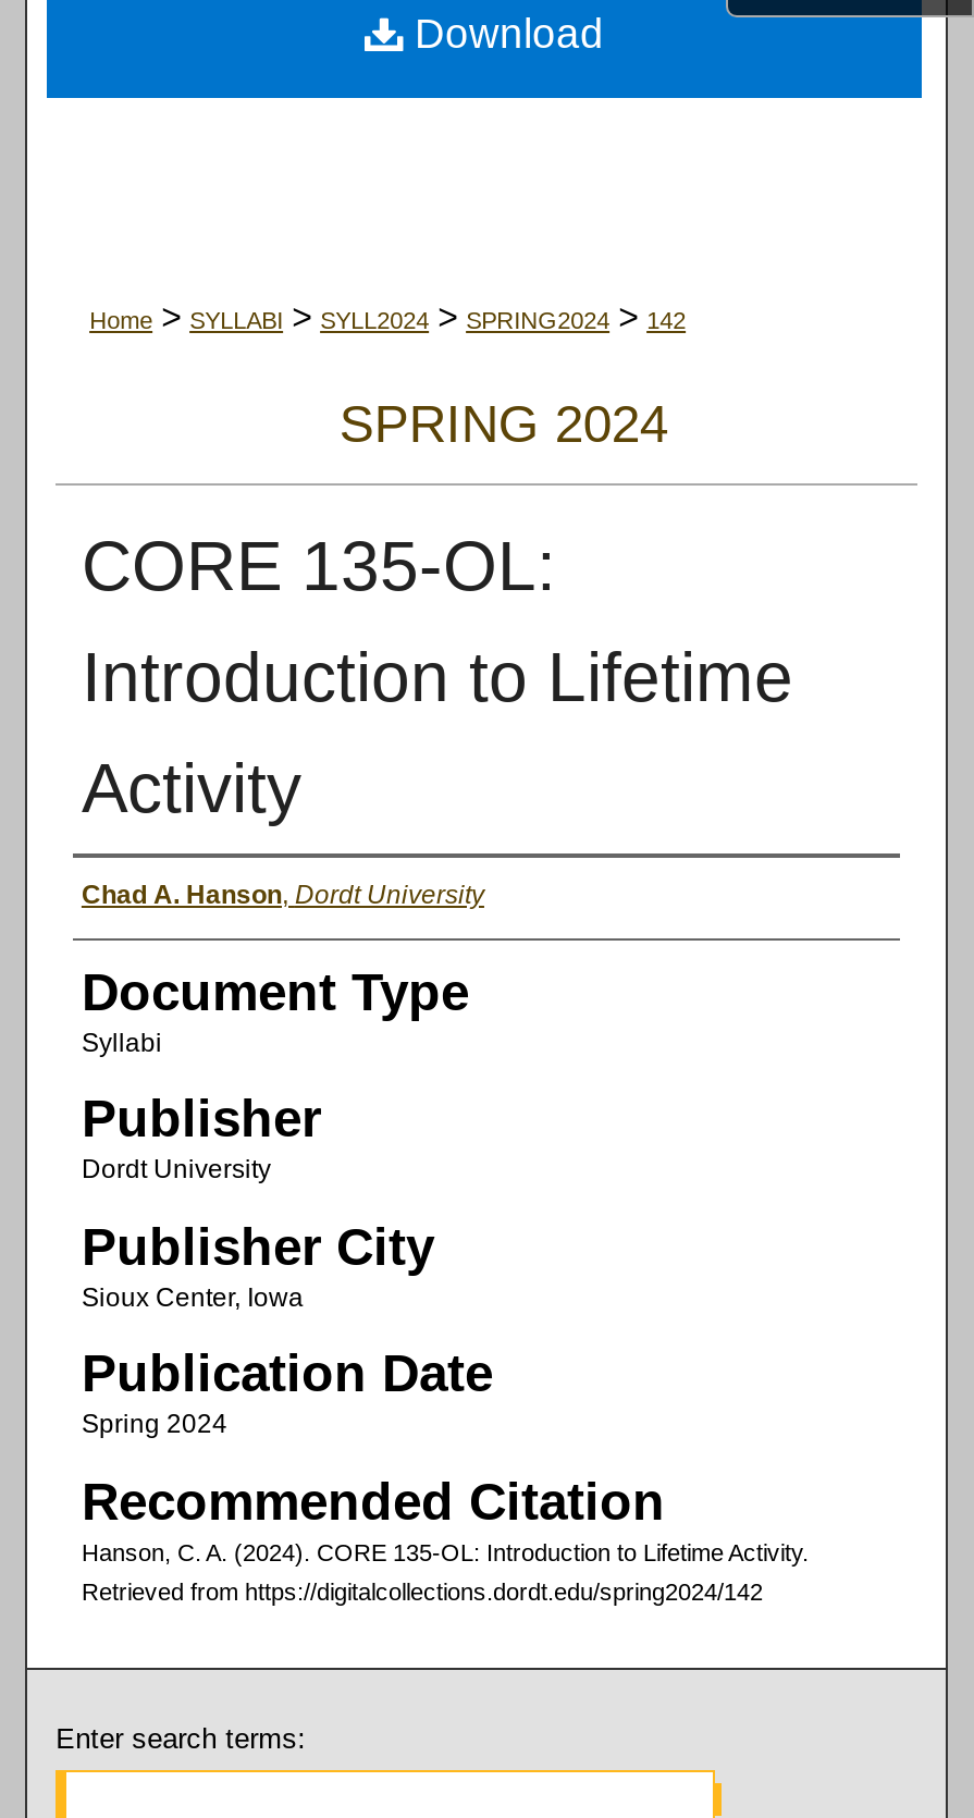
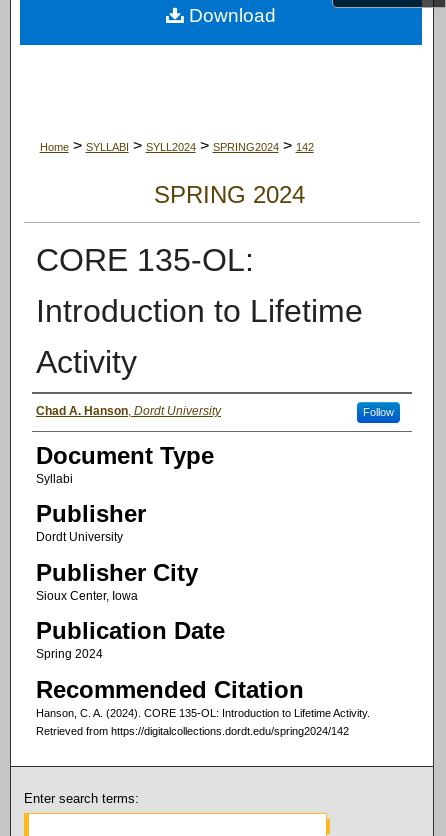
+ Follow
